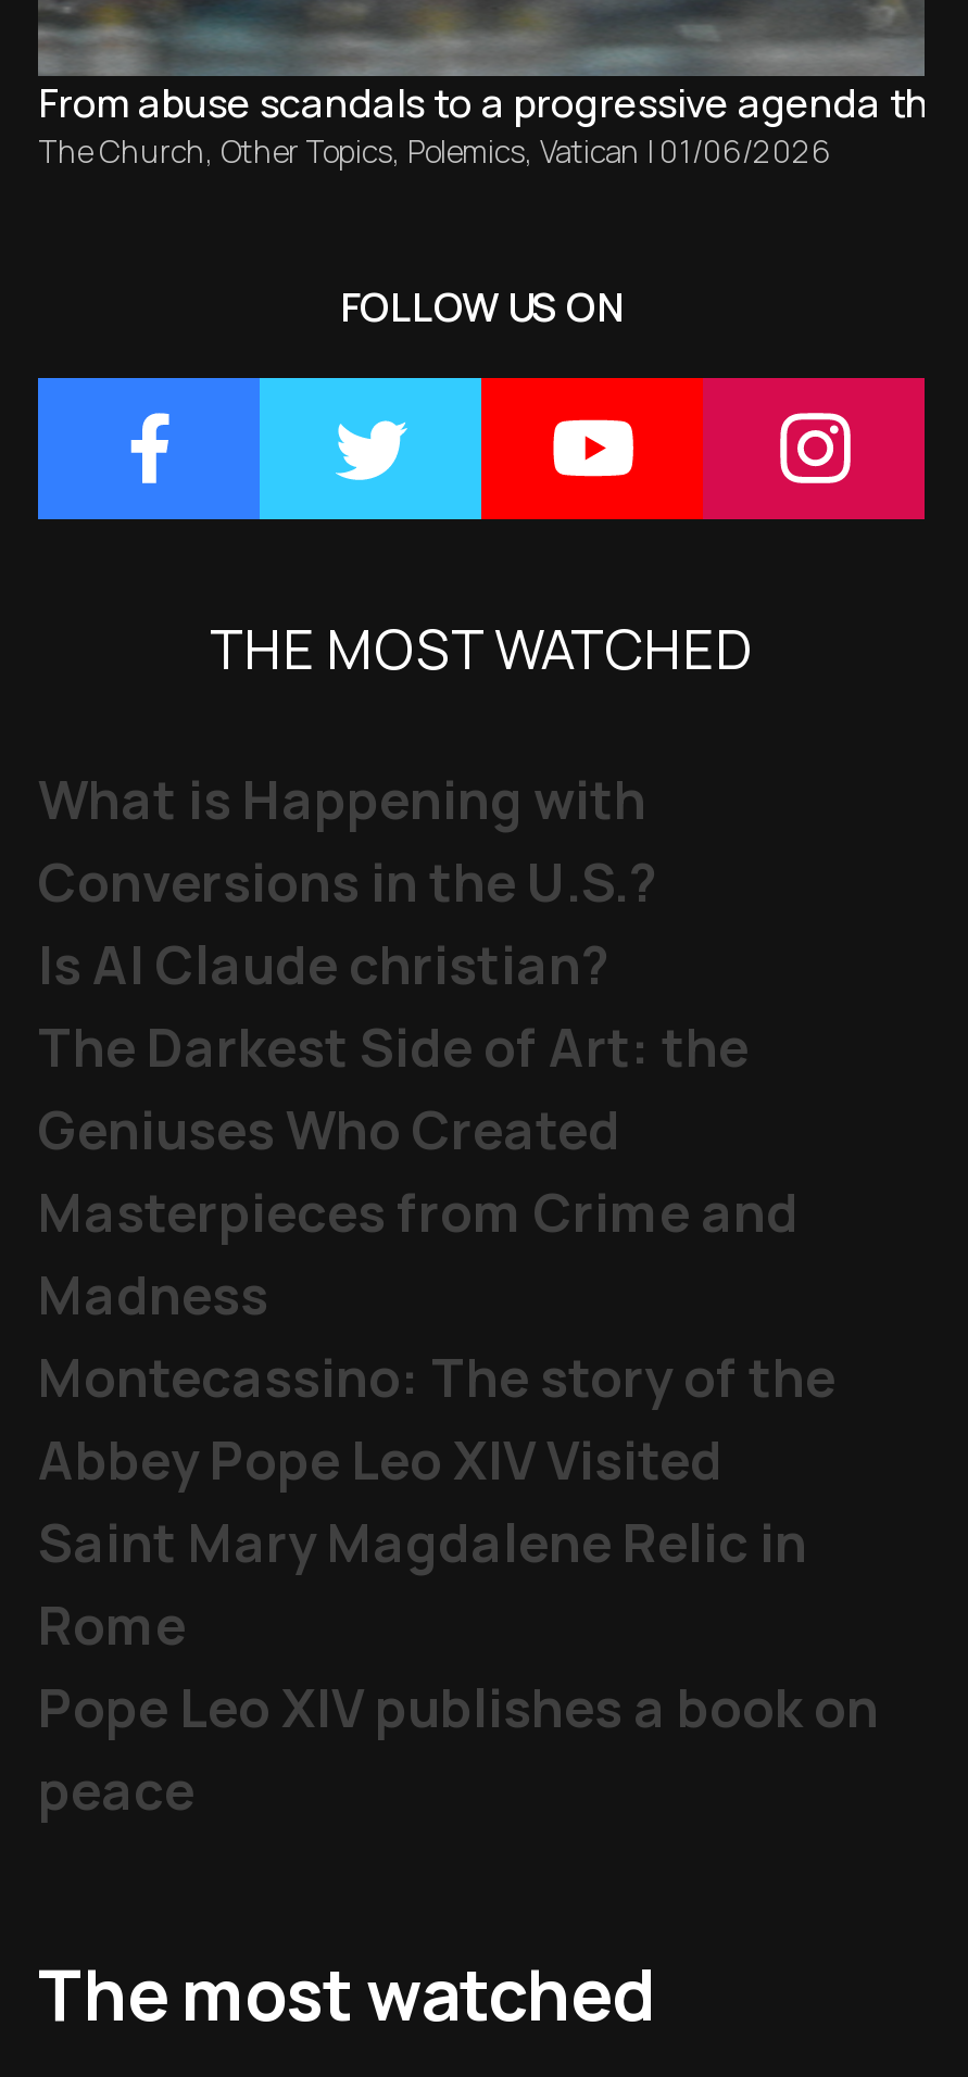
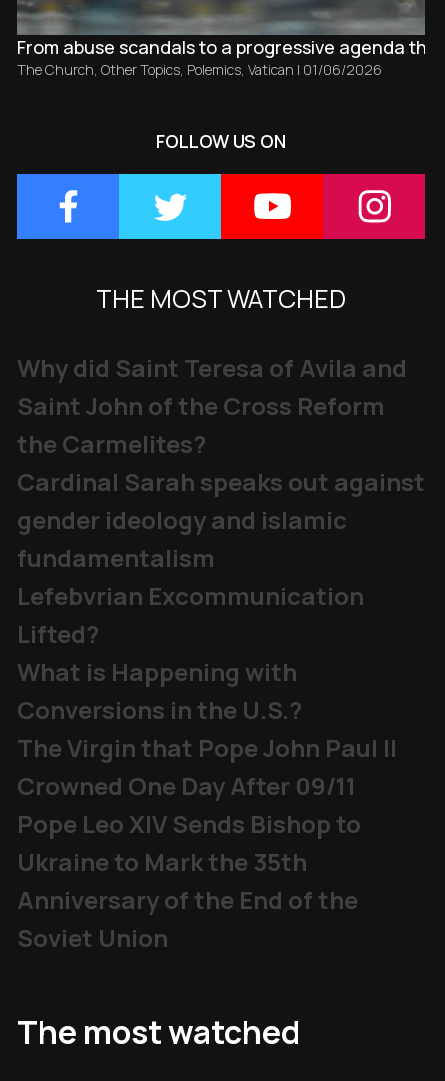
+ Why did Saint Teresa of Avila and
+ Saint John of the Cross Reform
+ the Carmelites?
+ Cardinal Sarah speaks out against
+ gender ideology and islamic
+ fundamentalism
+ Lefebvrian Excommunication
+ Lifted?

moved down: What is Happening with | Conversions in the U.S.?

- Is AI Claude christian?
- The Darkest Side of Art: the
- Geniuses Who Created
- Masterpieces from Crime and
- Madness
- Montecassino: The story of the
- Abbey Pope Leo XIV Visited
- Saint Mary Magdalene Relic in
- Rome
- Pope Leo XIV publishes a book on
- peace
+ The Virgin that Pope John Paul II
+ Crowned One Day After 09/11
+ Pope Leo XIV Sends Bishop to
+ Ukraine to Mark the 35th
+ Anniversary of the End of the
+ Soviet Union
